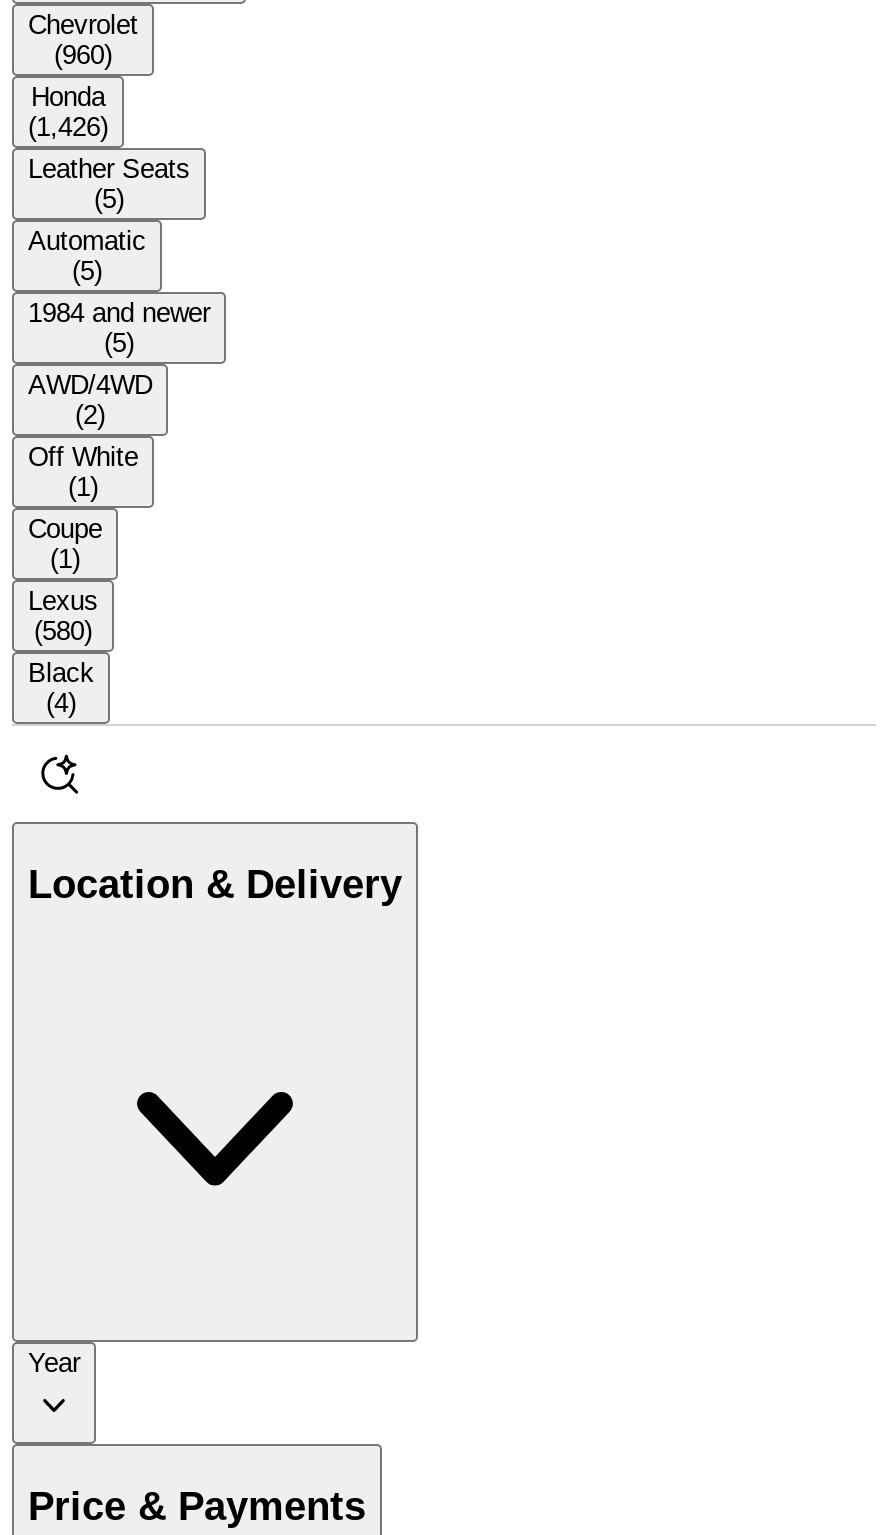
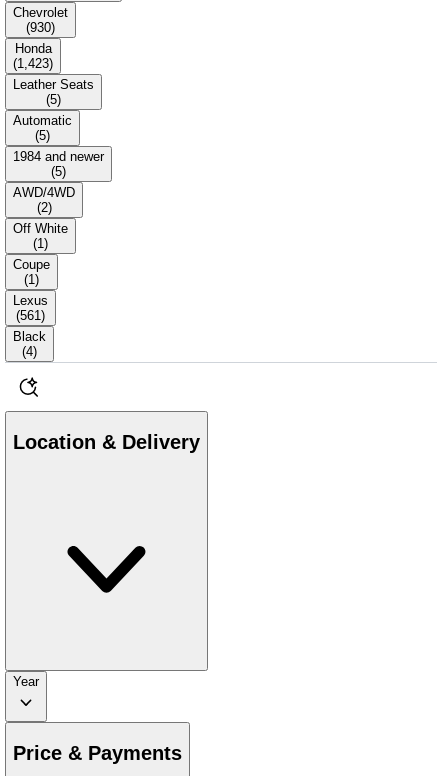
- (960)
+ (930)

- (1,426)
+ (1,423)

- (580)
+ (561)
